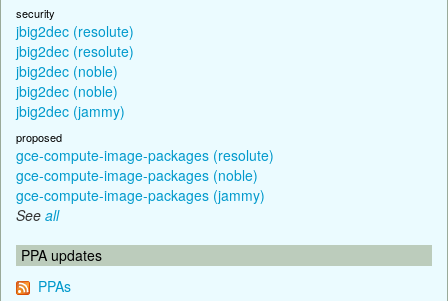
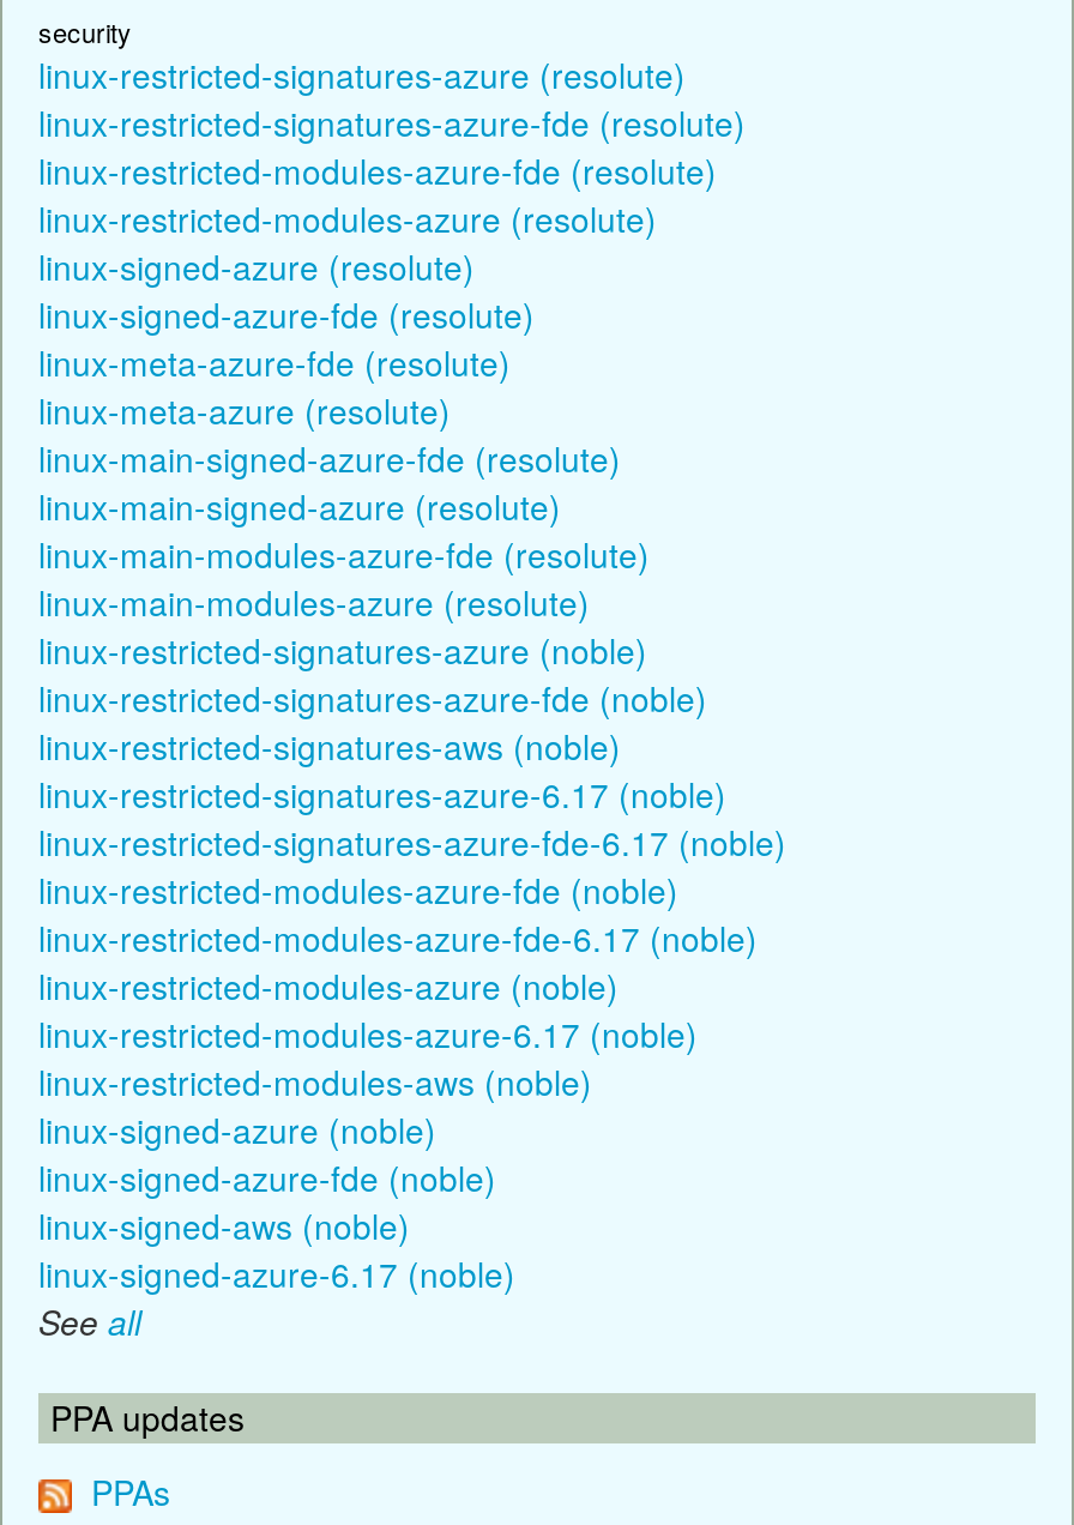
- jbig2dec (resolute)
- jbig2dec (resolute)
- jbig2dec (noble)
- jbig2dec (noble)
- jbig2dec (jammy)
- proposed
- gce-compute-image-packages (resolute)
- gce-compute-image-packages (noble)
- gce-compute-image-packages (jammy)
+ linux-restricted-signatures-azure (resolute)
+ linux-restricted-signatures-azure-fde (resolute)
+ linux-restricted-modules-azure-fde (resolute)
+ linux-restricted-modules-azure (resolute)
+ linux-signed-azure (resolute)
+ linux-signed-azure-fde (resolute)
+ linux-meta-azure-fde (resolute)
+ linux-meta-azure (resolute)
+ linux-main-signed-azure-fde (resolute)
+ linux-main-signed-azure (resolute)
+ linux-main-modules-azure-fde (resolute)
+ linux-main-modules-azure (resolute)
+ linux-restricted-signatures-azure (noble)
+ linux-restricted-signatures-azure-fde (noble)
+ linux-restricted-signatures-aws (noble)
+ linux-restricted-signatures-azure-6.17 (noble)
+ linux-restricted-signatures-azure-fde-6.17 (noble)
+ linux-restricted-modules-azure-fde (noble)
+ linux-restricted-modules-azure-fde-6.17 (noble)
+ linux-restricted-modules-azure (noble)
+ linux-restricted-modules-azure-6.17 (noble)
+ linux-restricted-modules-aws (noble)
+ linux-signed-azure (noble)
+ linux-signed-azure-fde (noble)
+ linux-signed-aws (noble)
+ linux-signed-azure-6.17 (noble)
